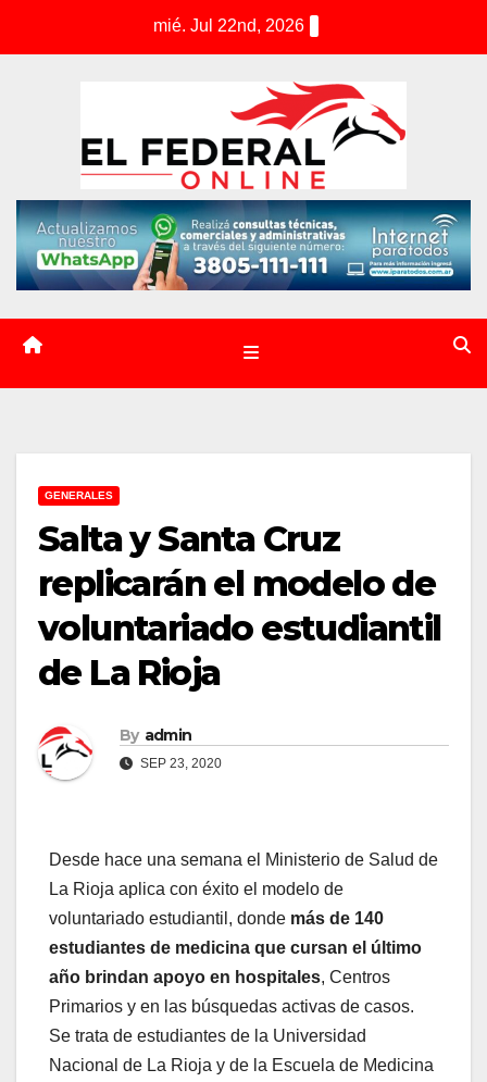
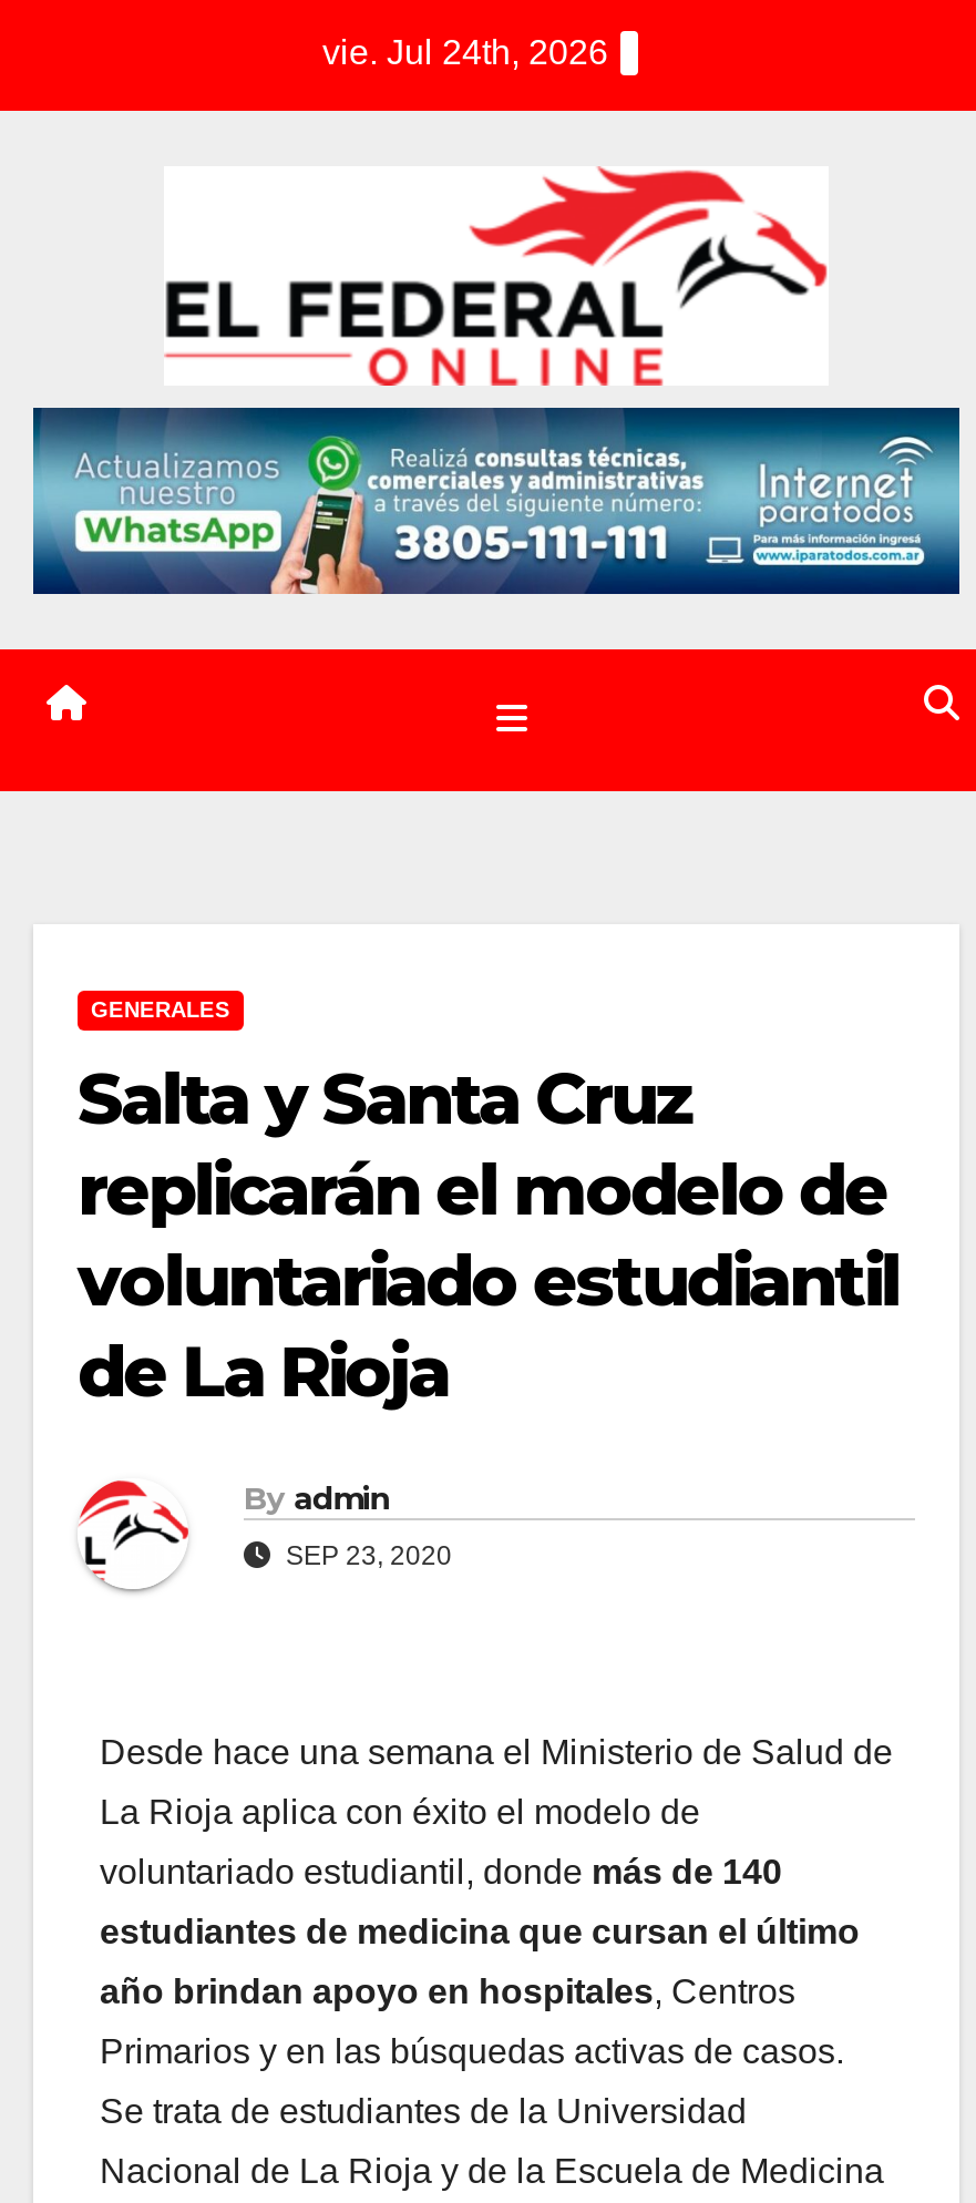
- mié. Jul 22nd, 2026
+ vie. Jul 24th, 2026
